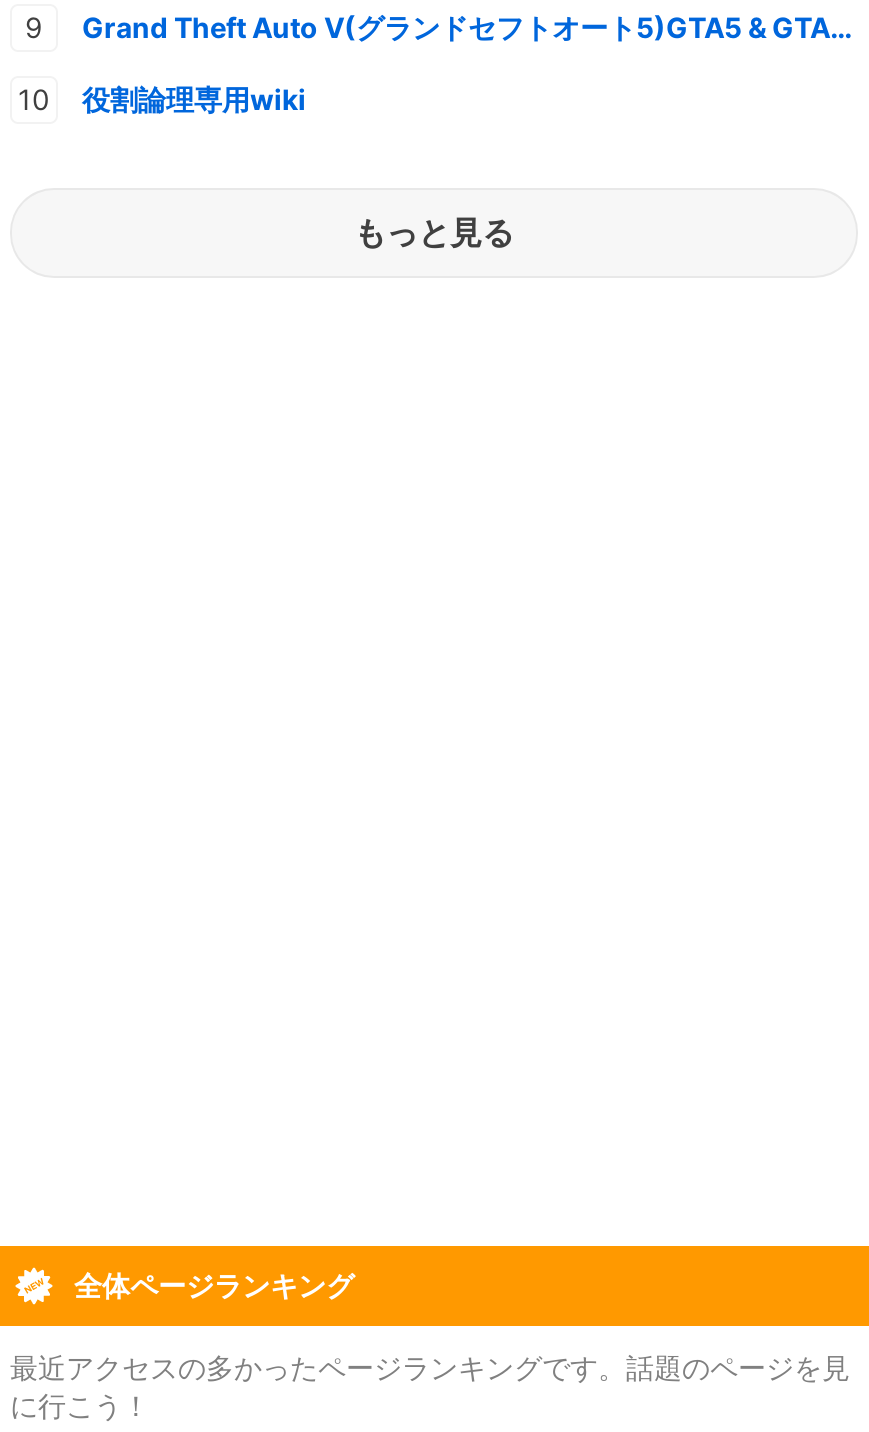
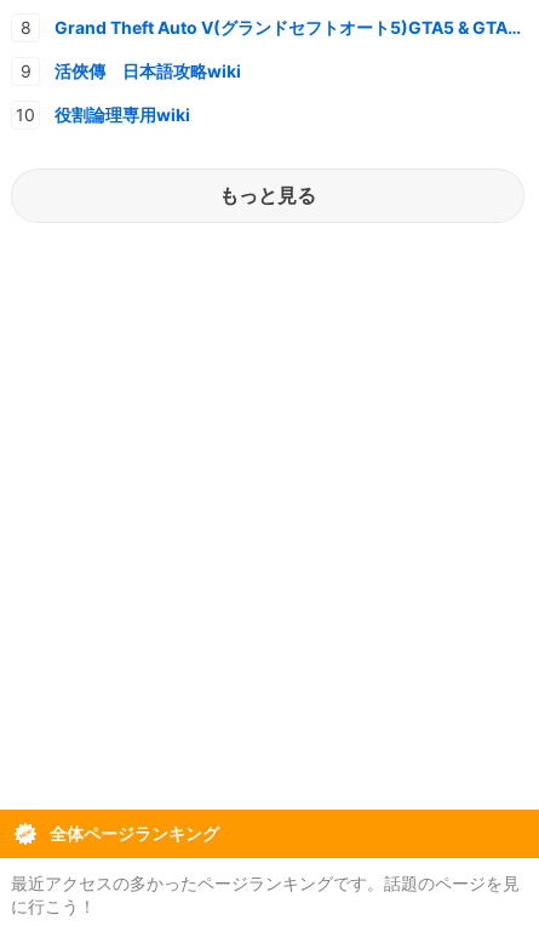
+ 活俠傳 日本語攻略wiki
